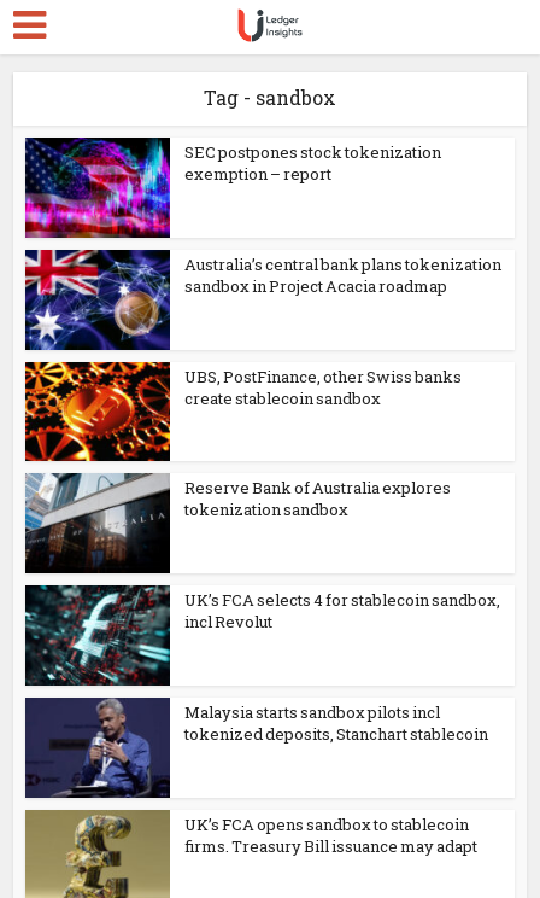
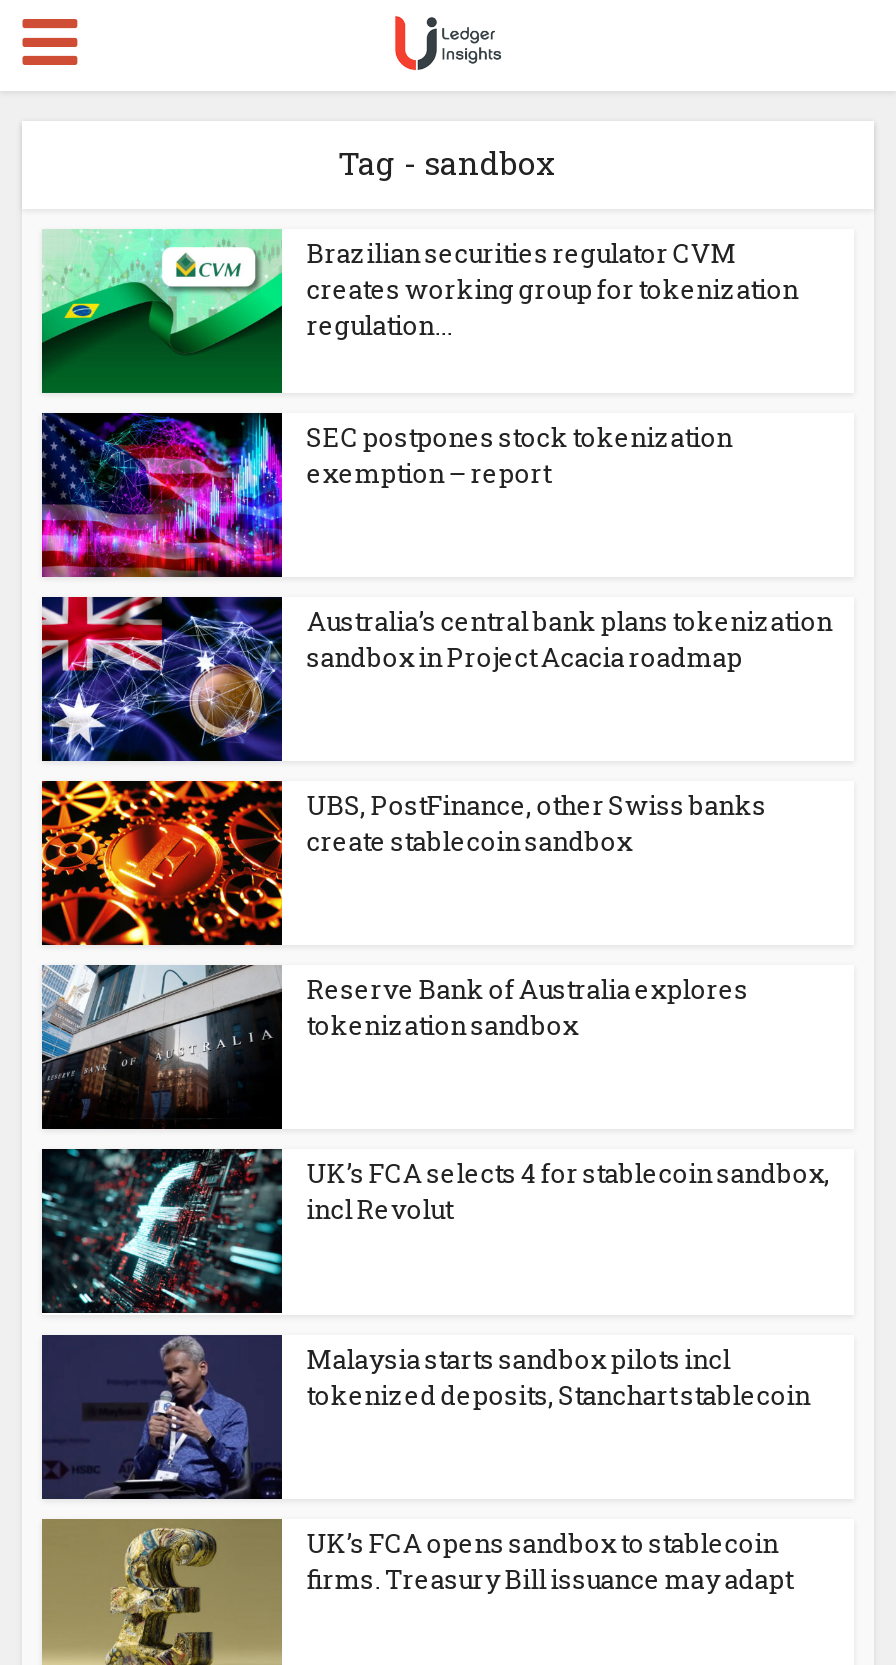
+ [image]
+ Brazilian securities regulator CVM
+ creates working group for tokenization
+ regulation...
